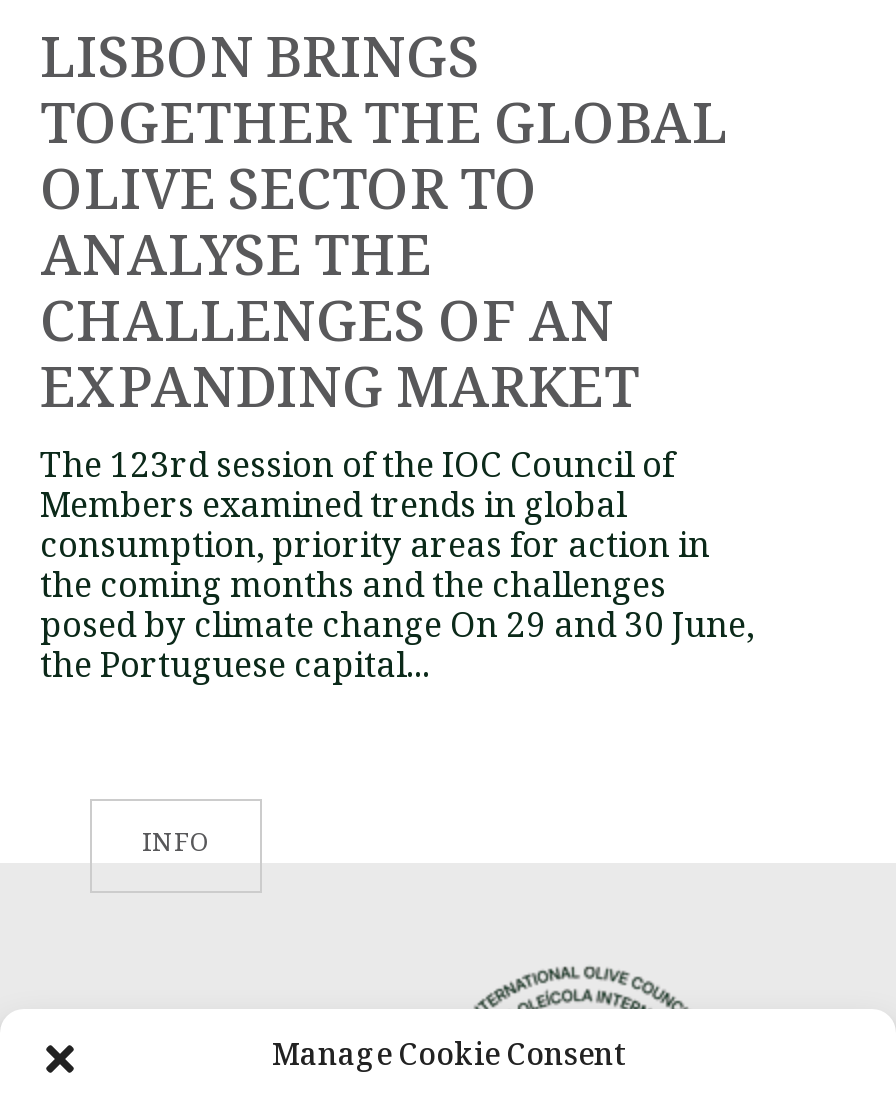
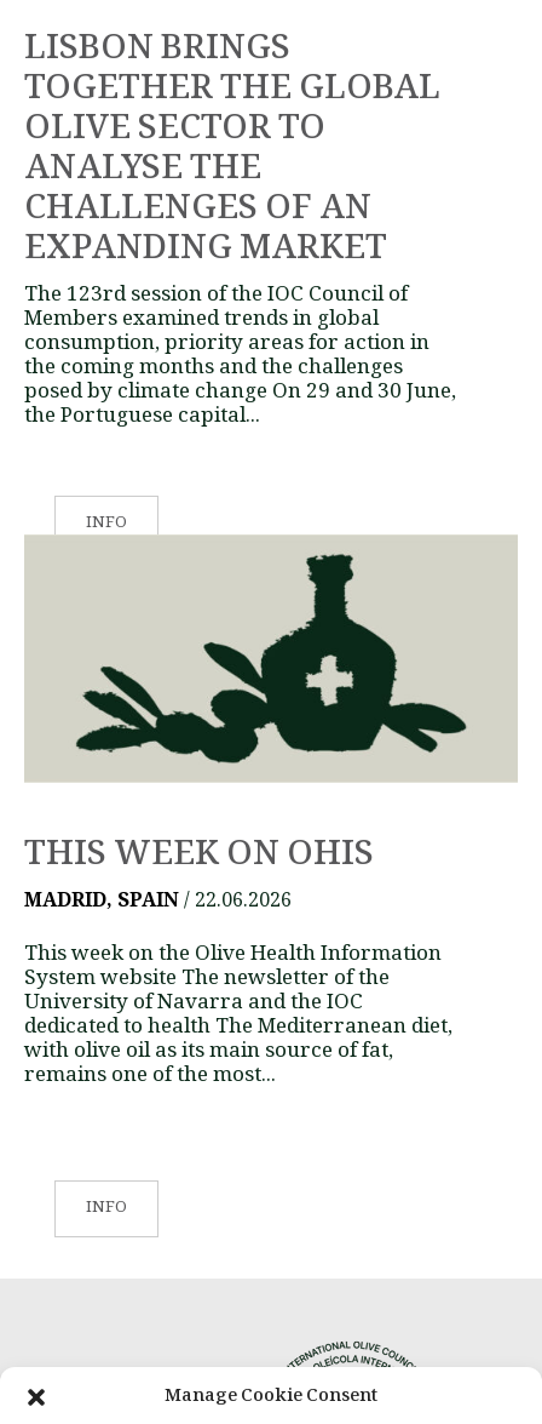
+ [image]
+ THIS WEEK ON OHIS
+ MADRID, SPAIN/ 22.06.2026
+ This week on the Olive Health Information
+ System website The newsletter of the
+ University of Navarra and the IOC
+ dedicated to health The Mediterranean diet,
+ with olive oil as its main source of fat,
+ remains one of the most...

+ INFO
